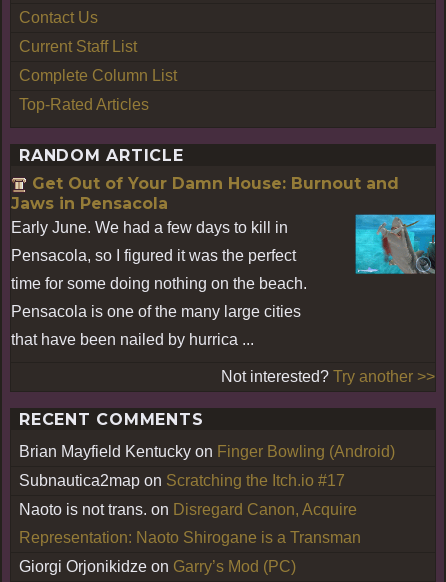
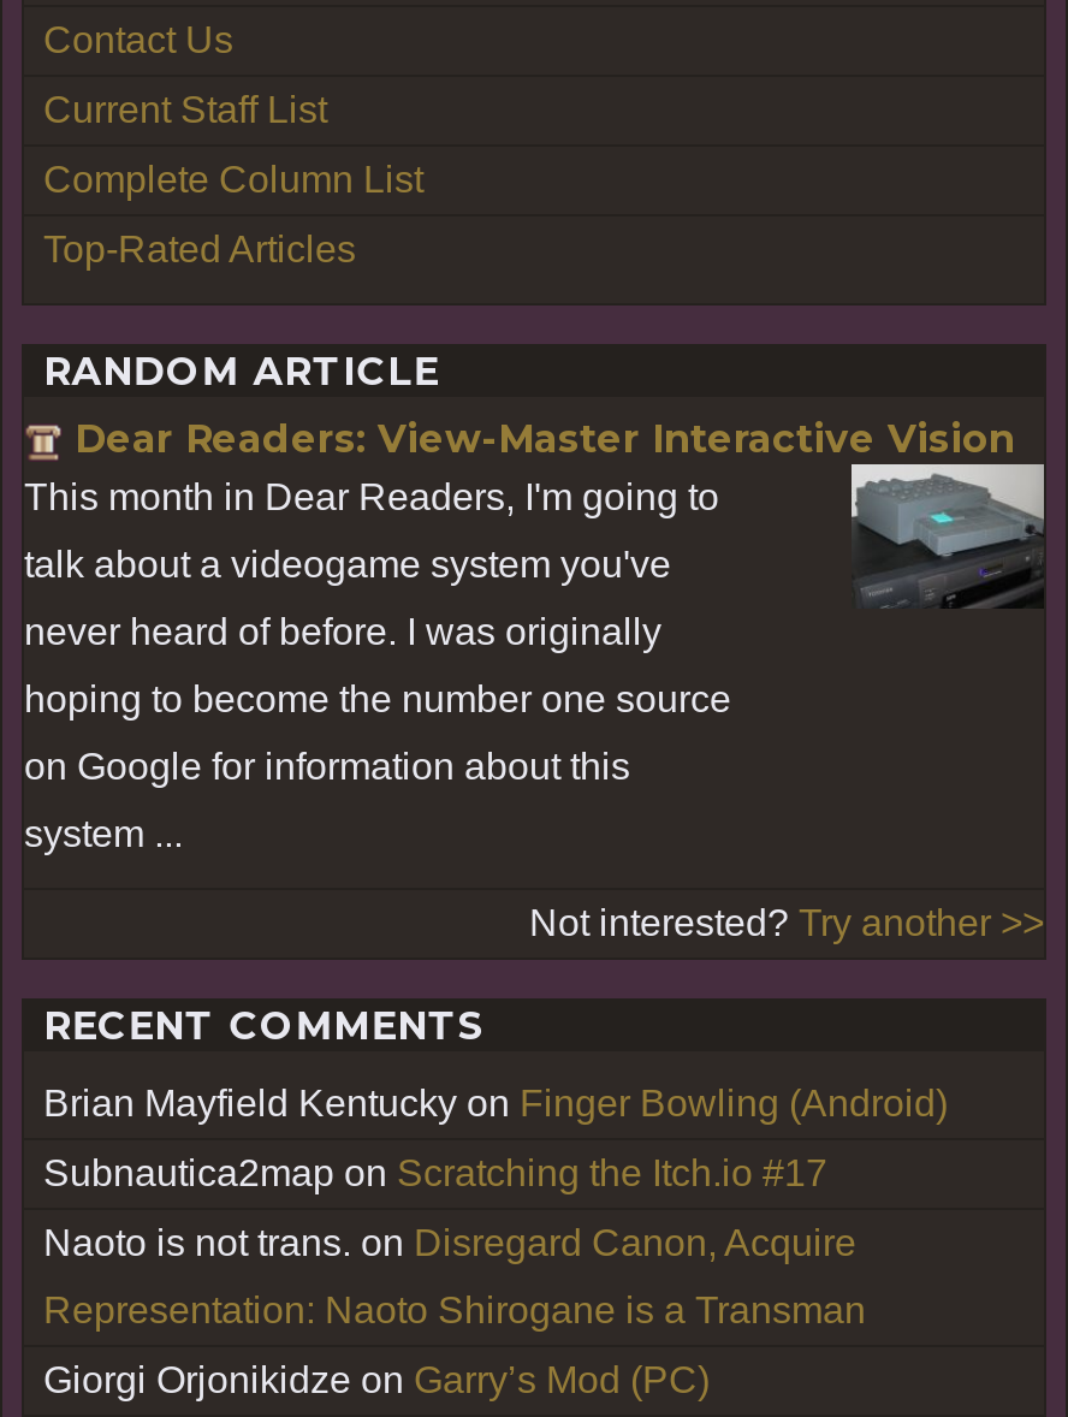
- [image]
- Get Out of Your Damn House: Burnout and
- Jaws in Pensacola
- Early June. We had a few days to kill in
- Pensacola, so I figured it was the perfect
- time for some doing nothing on the beach.
- Pensacola is one of the many large cities
- that have been nailed by hurrica ...
+ [image]
+ Dear Readers: View-Master Interactive Vision
+ This month in Dear Readers, I'm going to
+ talk about a videogame system you've
+ never heard of before. I was originally
+ hoping to become the number one source
+ on Google for information about this
+ system ...
